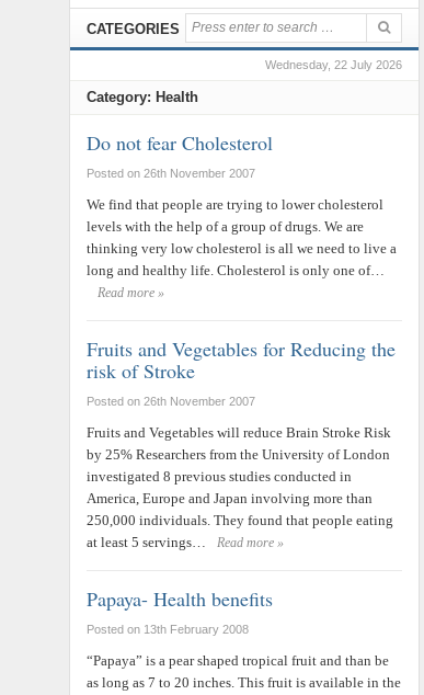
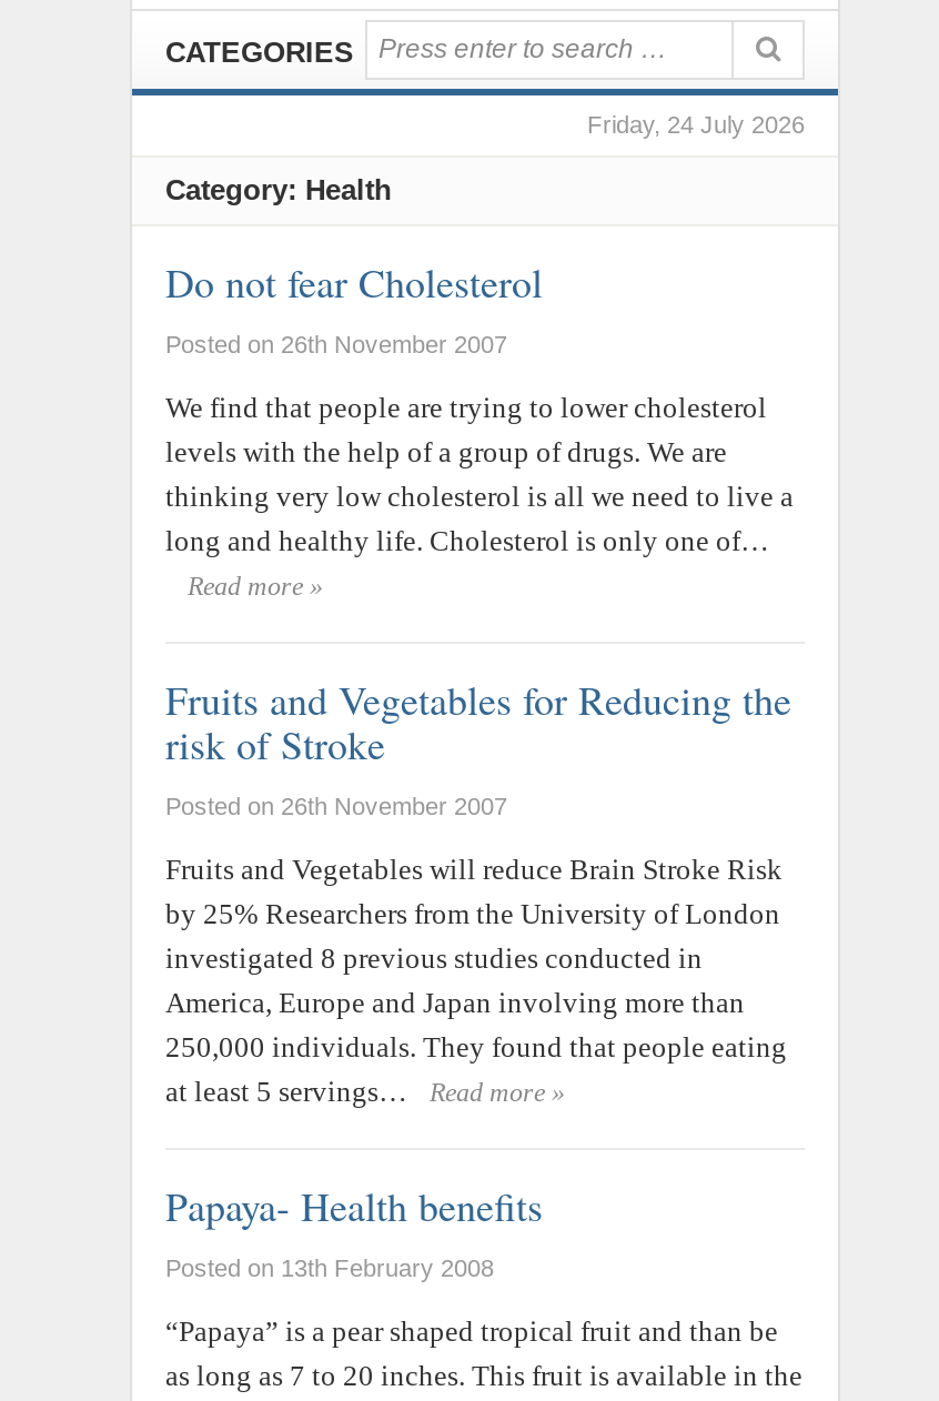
- Wednesday, 22 July 2026
+ Friday, 24 July 2026
